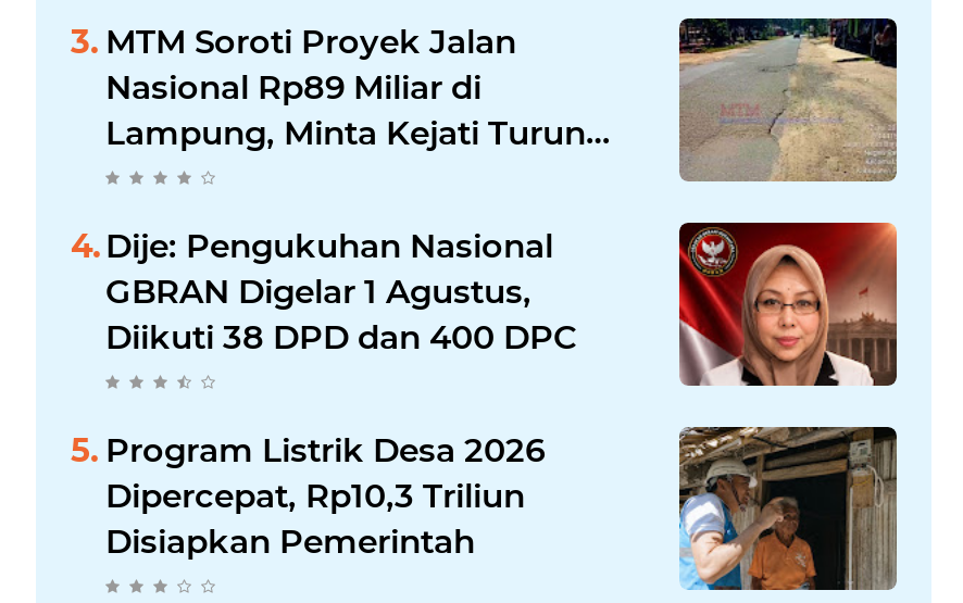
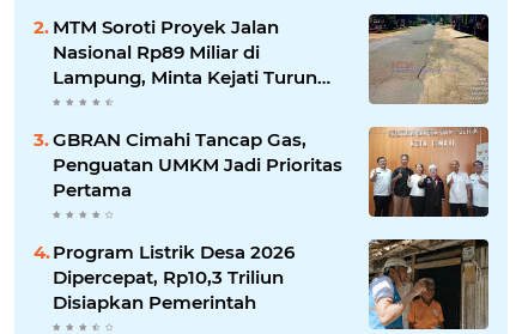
- Dije: Pengukuhan Nasional
- GBRAN Digelar 1 Agustus,
- Diikuti 38 DPD dan 400 DPC
+ GBRAN Cimahi Tancap Gas,
+ Penguatan UMKM Jadi Prioritas
+ Pertama

- [image]
+ [image]
